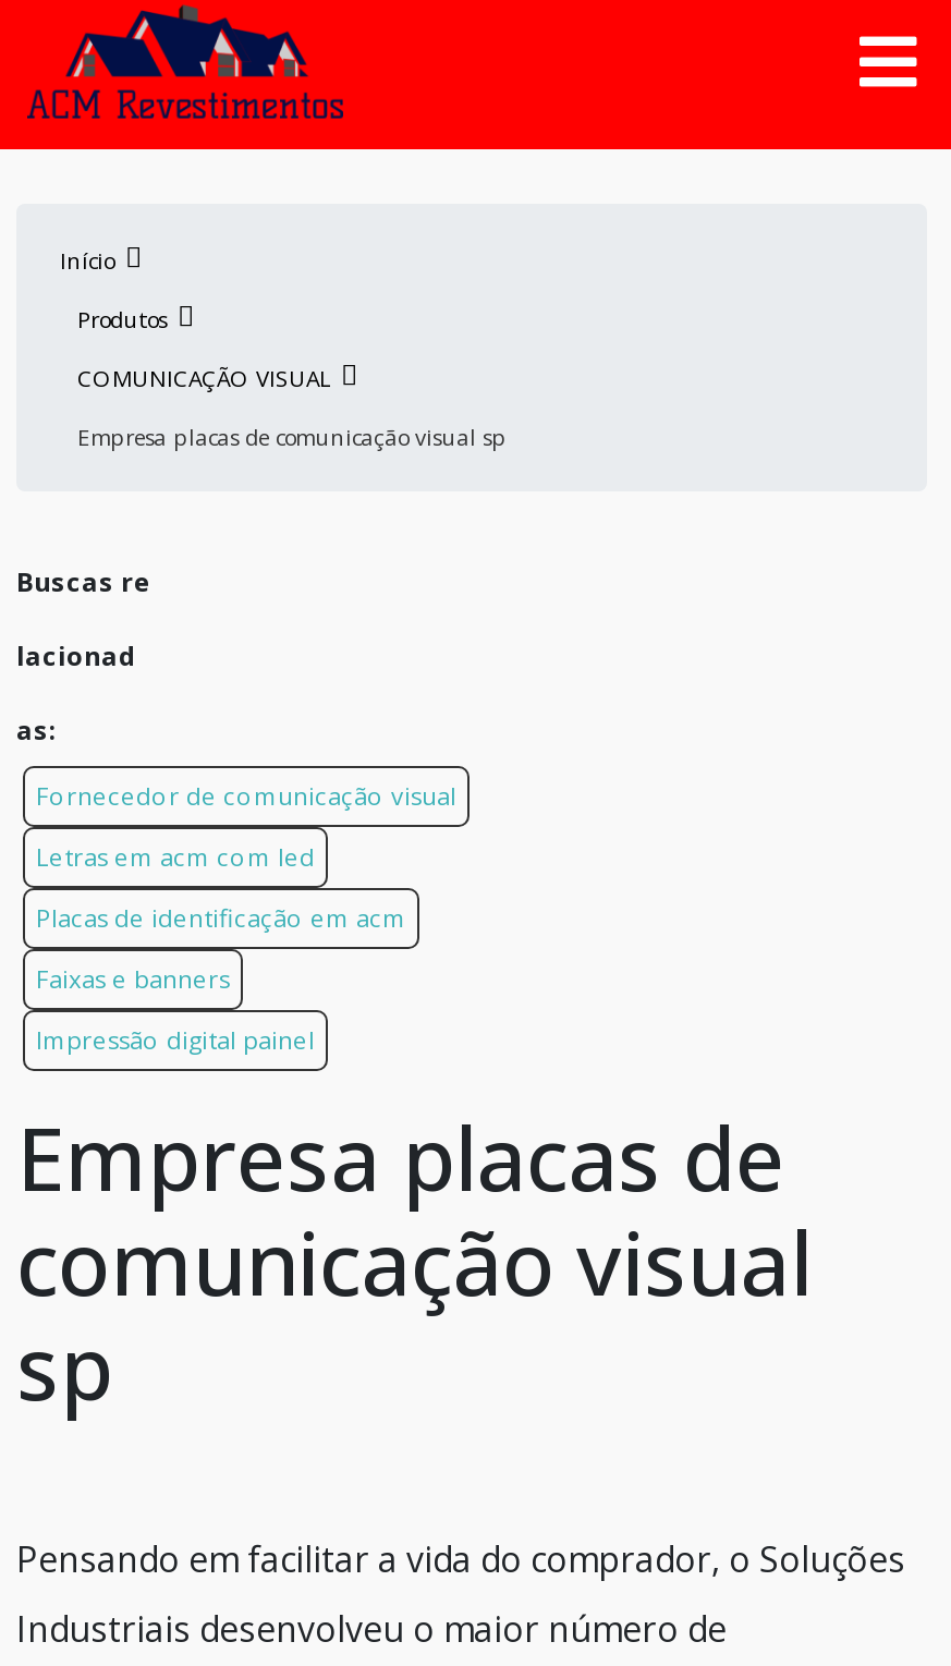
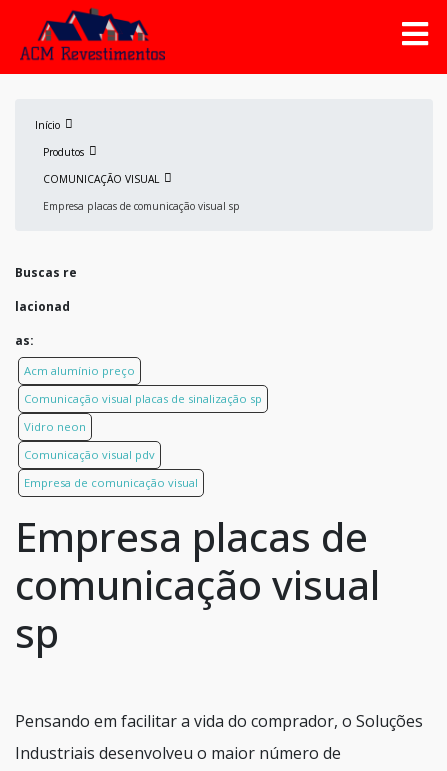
- Fornecedor de comunicação visual
+ Acm alumínio preço

- Letras em acm com led
+ Comunicação visual placas de sinalização sp

- Placas de identificação em acm
+ Vidro neon

- Faixas e banners
+ Comunicação visual pdv

- Impressão digital painel
+ Empresa de comunicação visual
